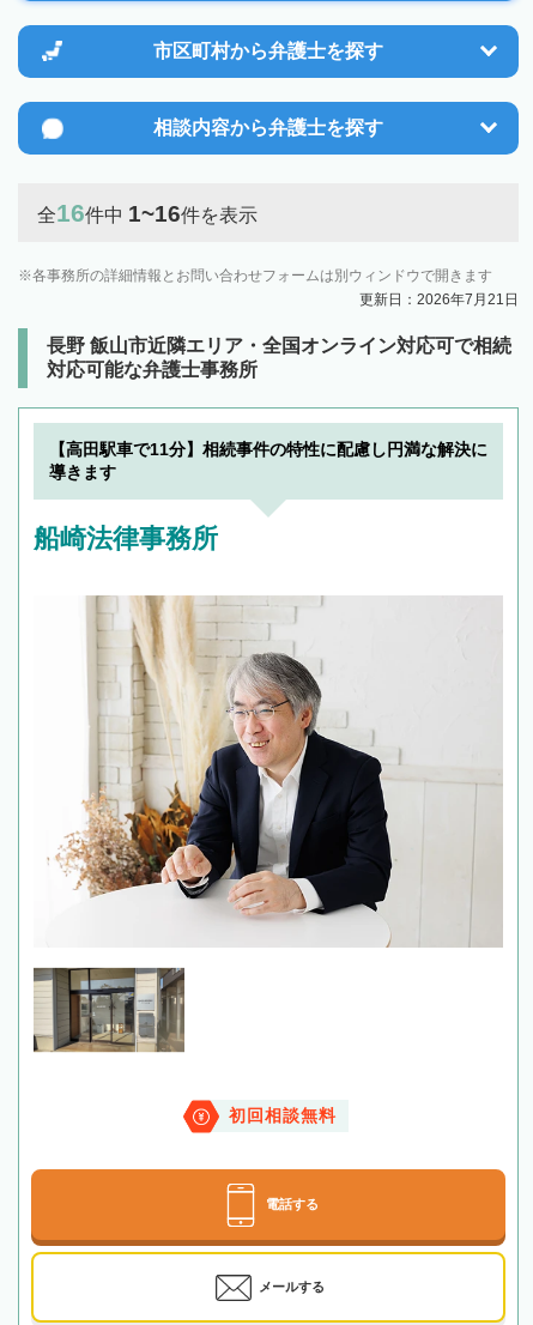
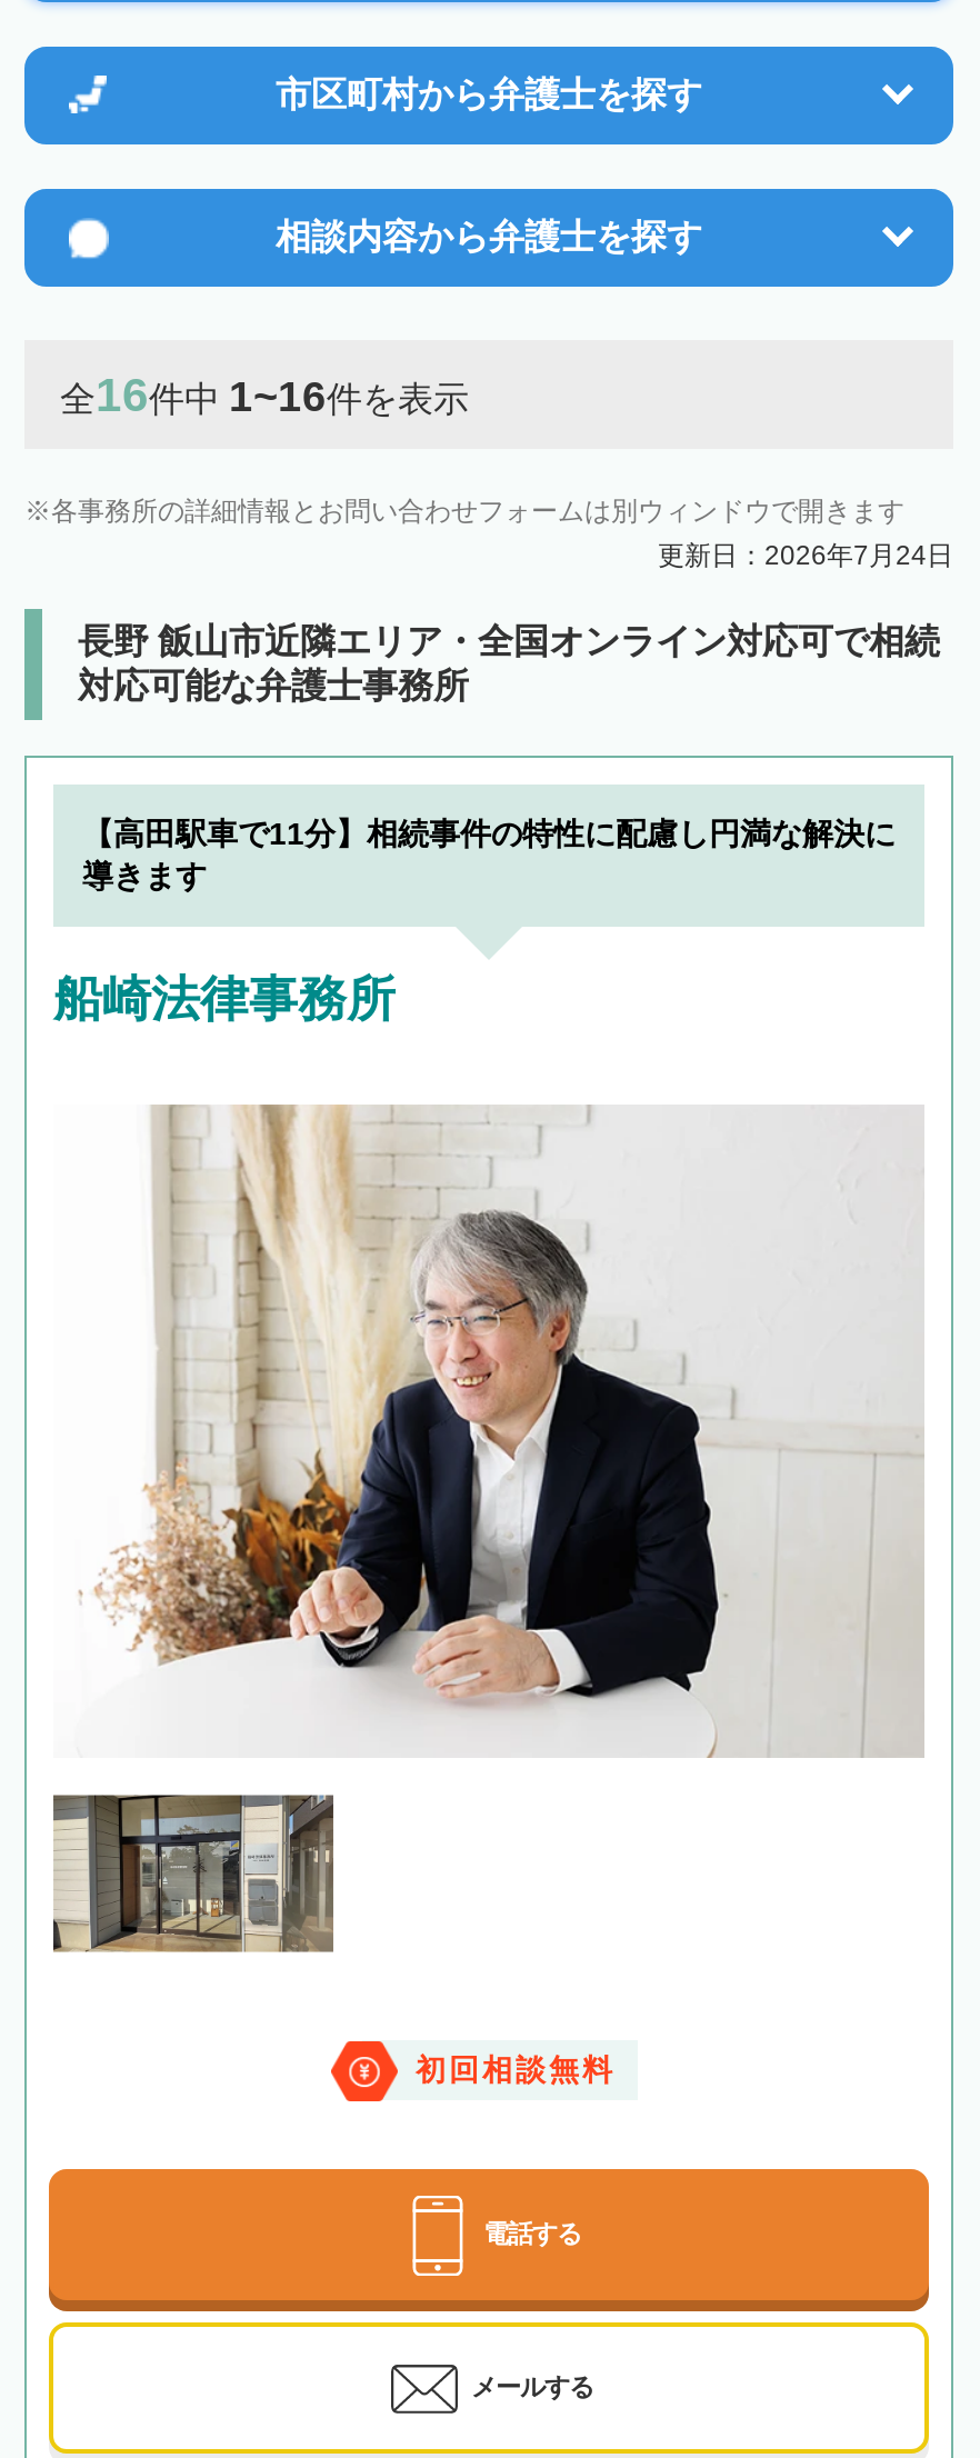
- 更新日：2026年7月21日
+ 更新日：2026年7月24日
